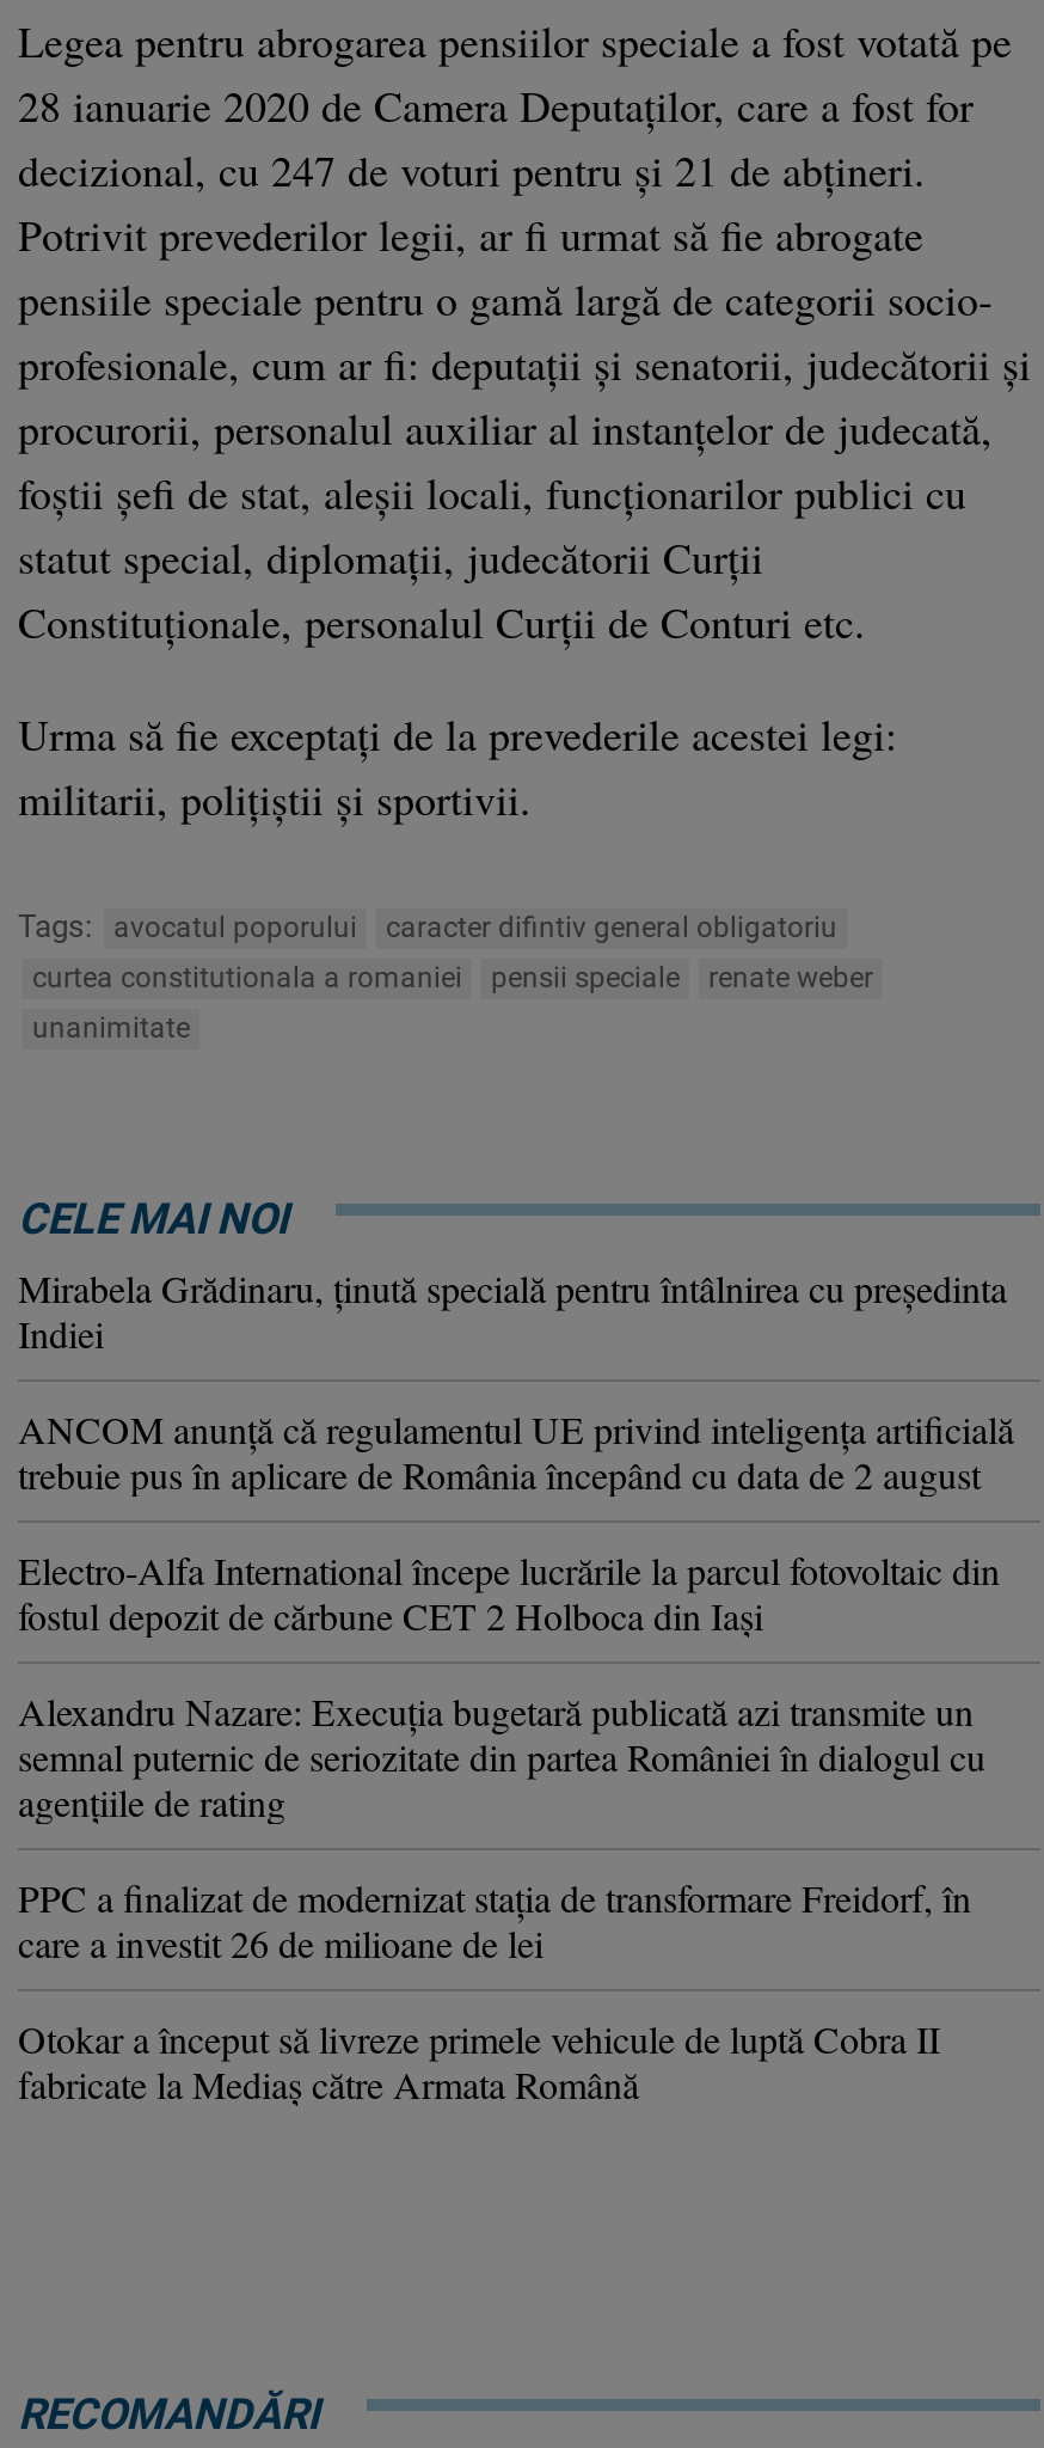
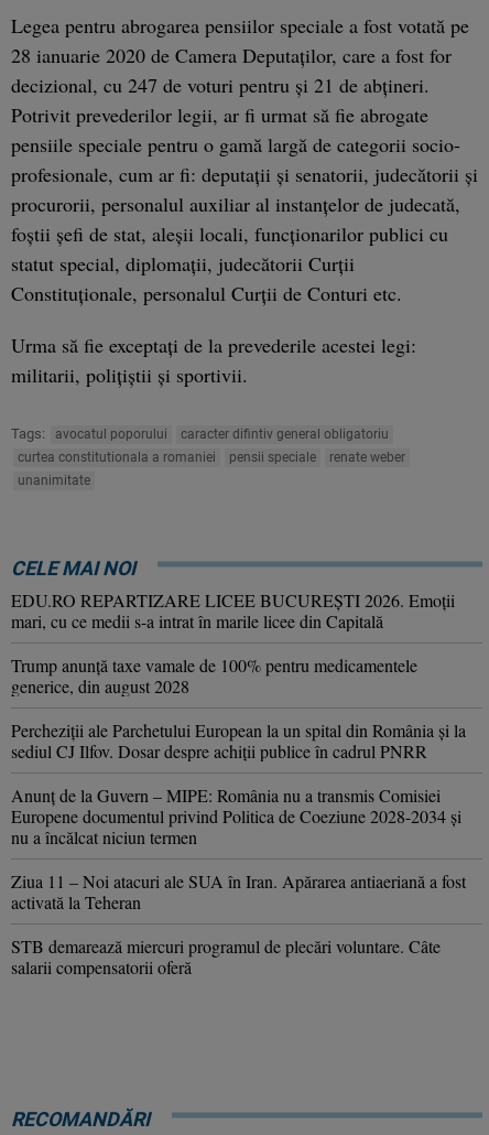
- Mirabela Grădinaru, ţinută specială pentru întâlnirea cu preşedinta
- Indiei
+ EDU.RO REPARTIZARE LICEE BUCUREŞTI 2026. Emoţii
+ mari, cu ce medii s-a intrat în marile licee din Capitală

- ANCOM anunță că regulamentul UE privind inteligenţa artificială
- trebuie pus în aplicare de România începând cu data de 2 august
+ Trump anunţă taxe vamale de 100% pentru medicamentele
+ generice, din august 2028

- Electro-Alfa International începe lucrările la parcul fotovoltaic din
- fostul depozit de cărbune CET 2 Holboca din Iași
+ Percheziţii ale Parchetului European la un spital din România şi la
+ sediul CJ Ilfov. Dosar despre achiţii publice în cadrul PNRR

- Alexandru Nazare: Execuția bugetară publicată azi transmite un
- semnal puternic de seriozitate din partea României în dialogul cu
- agențiile de rating
+ Anunţ de la Guvern – MIPE: România nu a transmis Comisiei
+ Europene documentul privind Politica de Coeziune 2028-2034 şi
+ nu a încălcat niciun termen

- PPC a finalizat de modernizat stația de transformare Freidorf, în
- care a investit 26 de milioane de lei
+ Ziua 11 – Noi atacuri ale SUA în Iran. Apărarea antiaeriană a fost
+ activată la Teheran

- Otokar a început să livreze primele vehicule de luptă Cobra II
- fabricate la Mediaș către Armata Română
+ STB demarează miercuri programul de plecări voluntare. Câte
+ salarii compensatorii oferă
